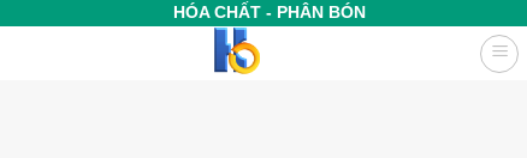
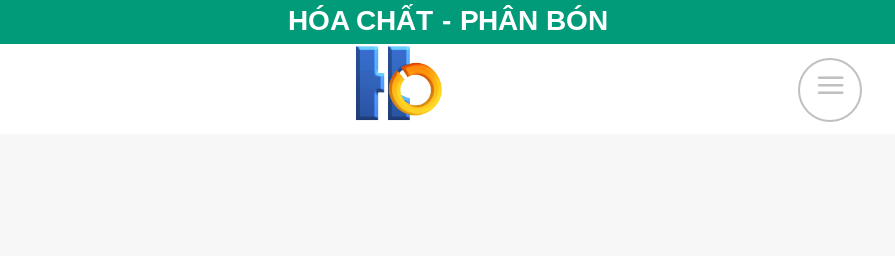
- [image]
+ [image]
